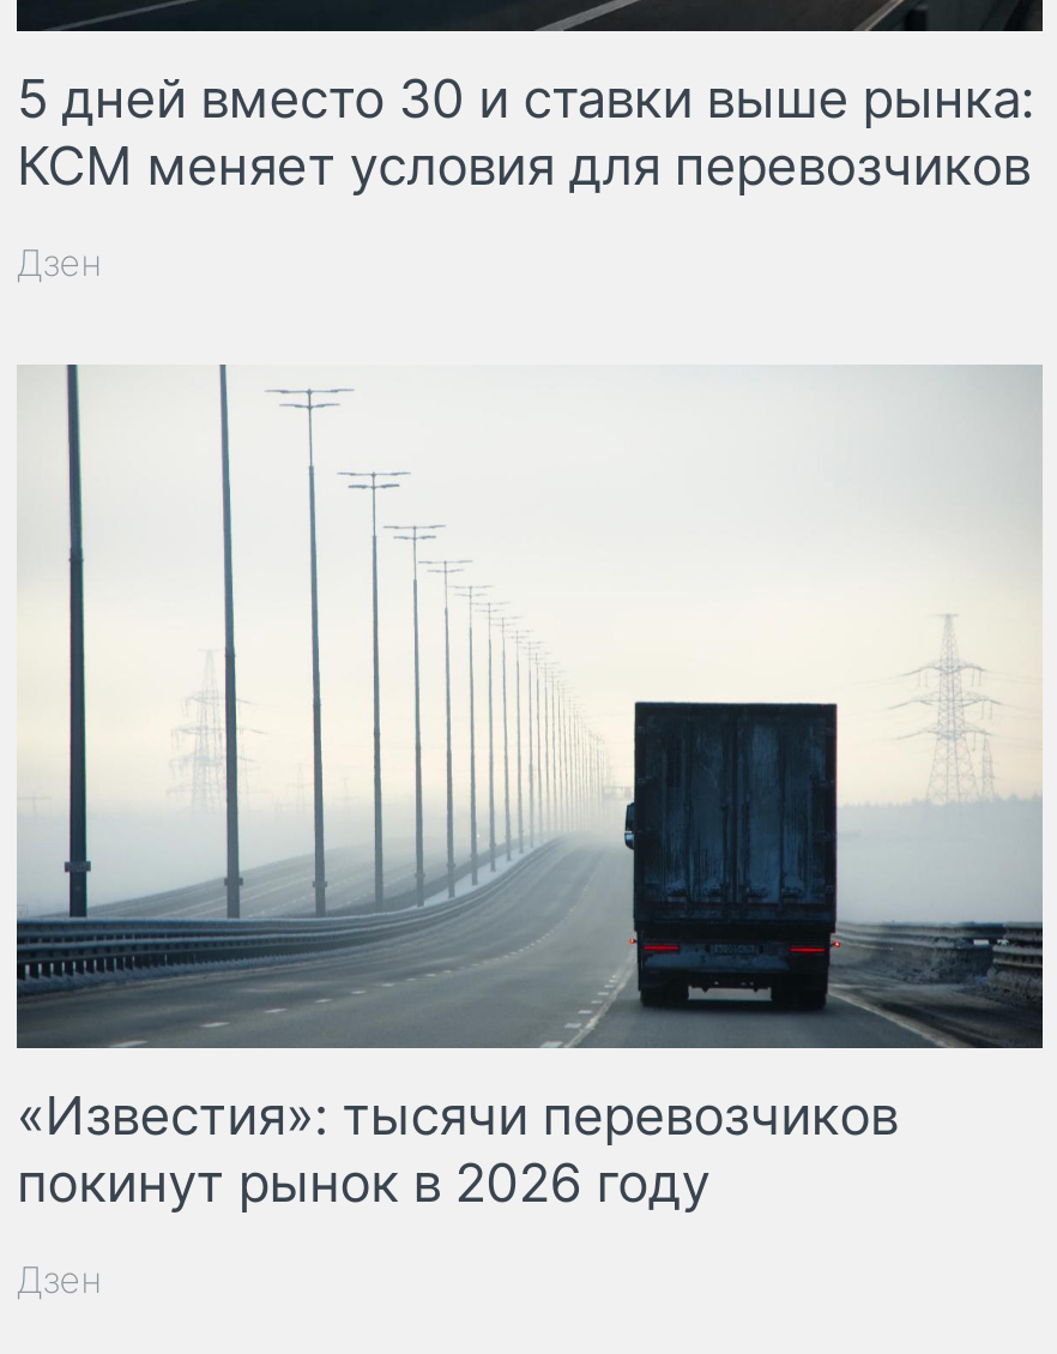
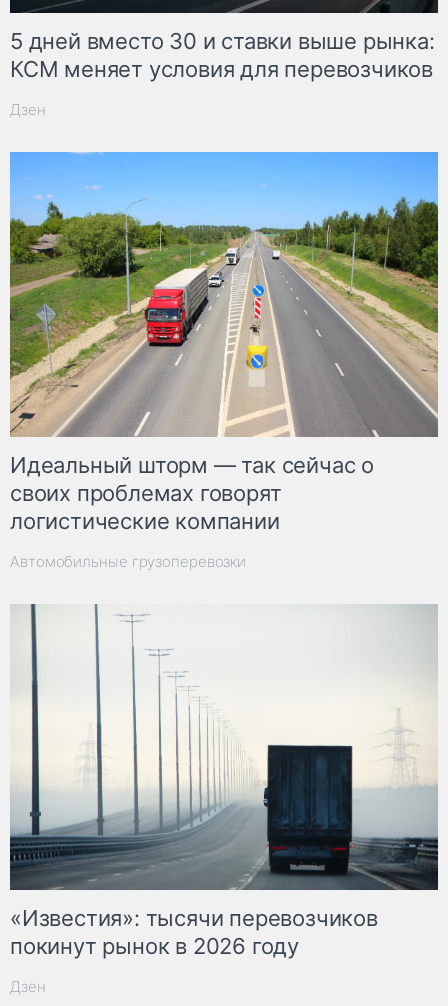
+ [image]
+ Идеальный шторм — так сейчас о
+ своих проблемах говорят
+ логистические компании
+ Автомобильные грузоперевозки
